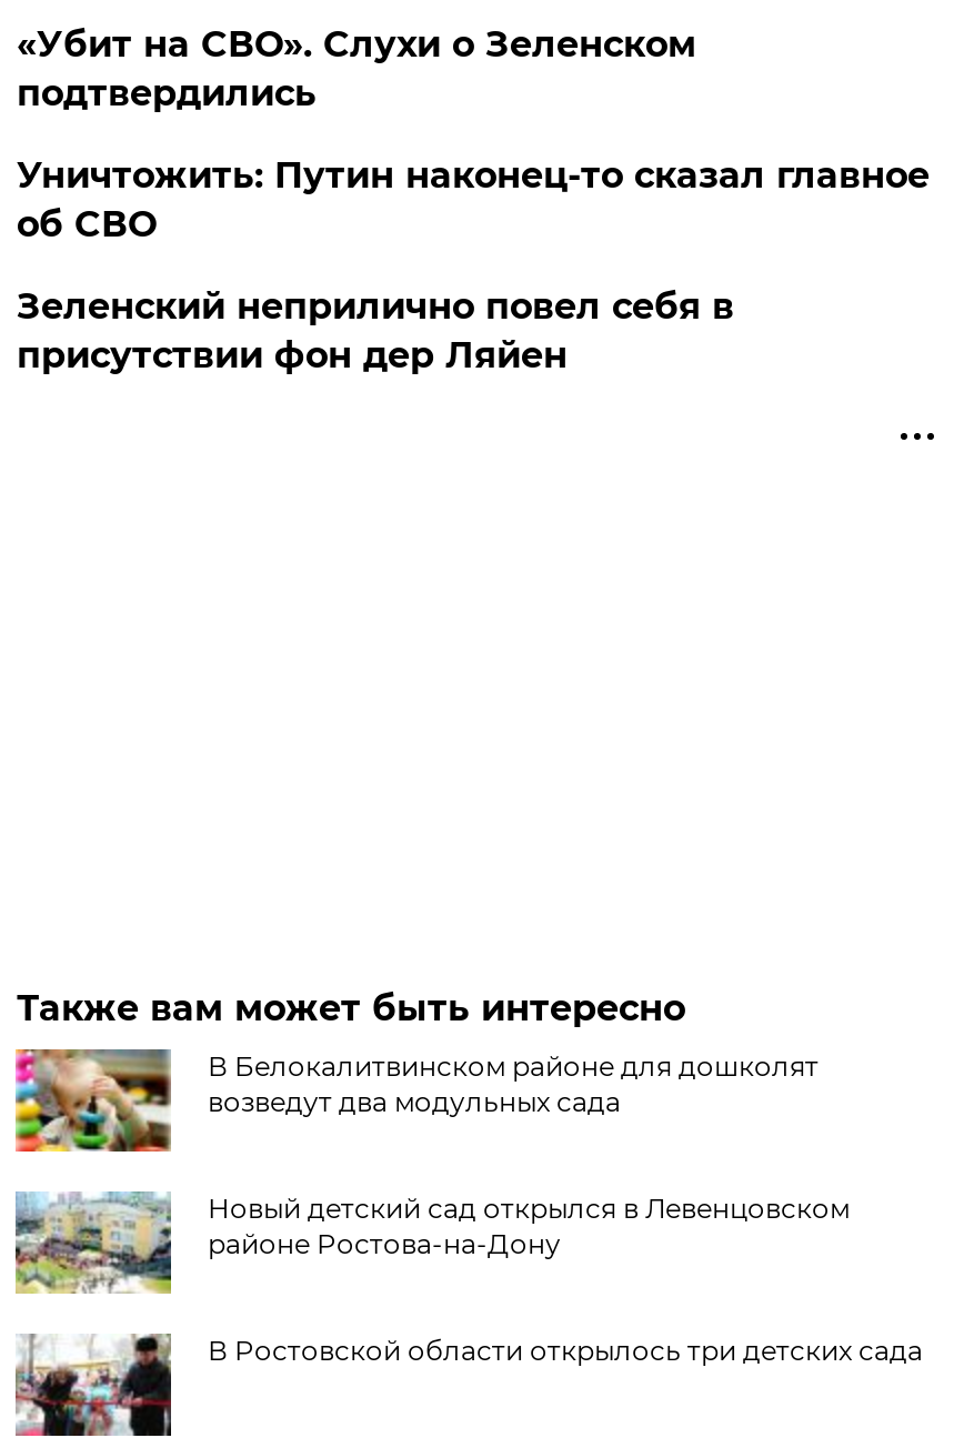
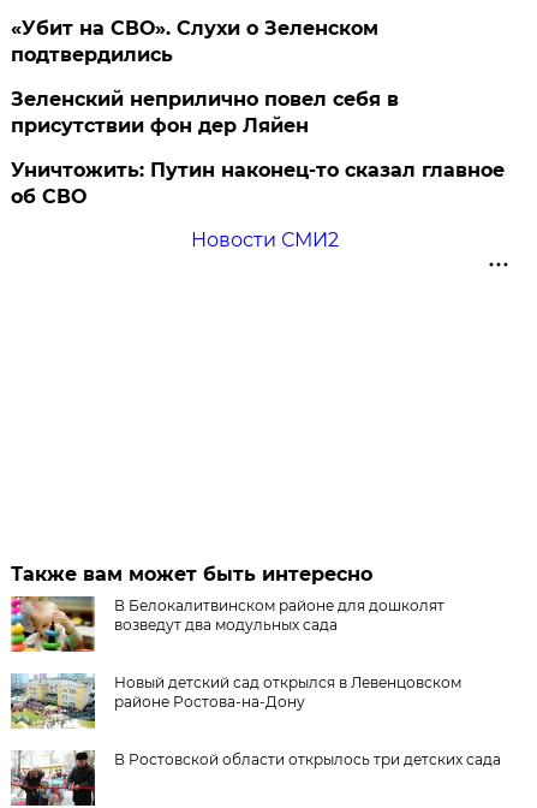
moved down: Уничтожить: Путин наконец-то сказал главное | об СВО

moved up: Зеленский неприлично повел cебя в | присутствии фон дер Ляйен

+ Новости СМИ2
